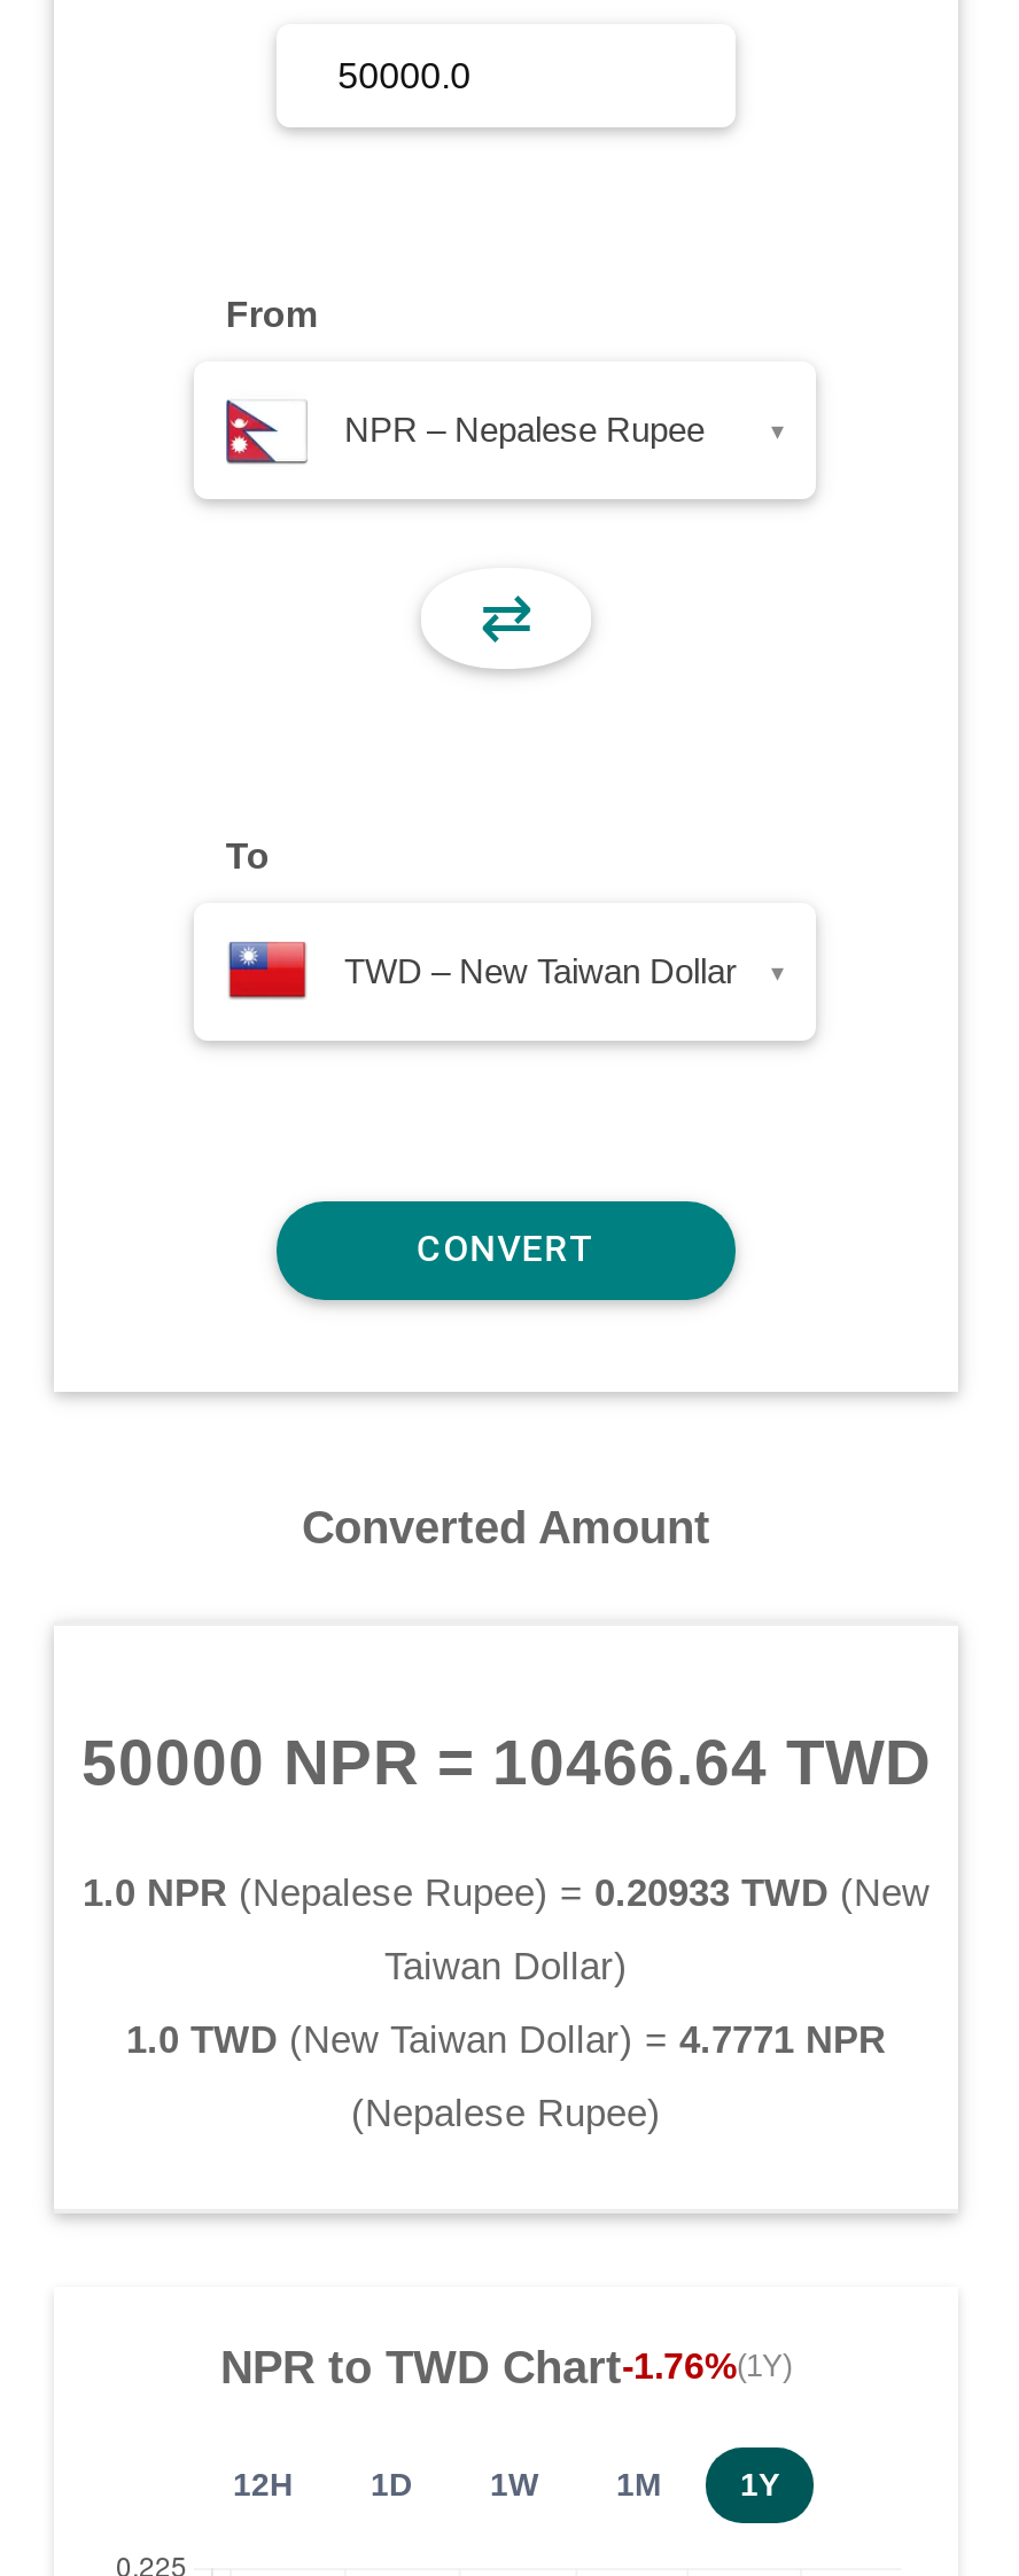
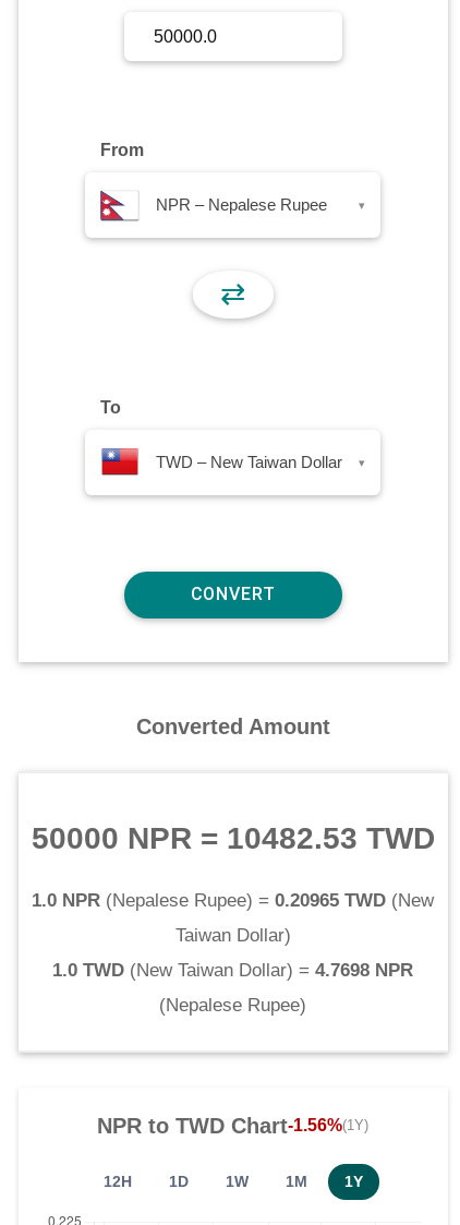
- 50000 NPR = 10466.64 TWD
+ 50000 NPR = 10482.53 TWD

- 1.0 NPR (Nepalese Rupee) = 0.20933 TWD (New
+ 1.0 NPR (Nepalese Rupee) = 0.20965 TWD (New

- 1.0 TWD (New Taiwan Dollar) = 4.7771 NPR
+ 1.0 TWD (New Taiwan Dollar) = 4.7698 NPR

- NPR to TWD Chart-1.76%(1Y)
+ NPR to TWD Chart-1.56%(1Y)
